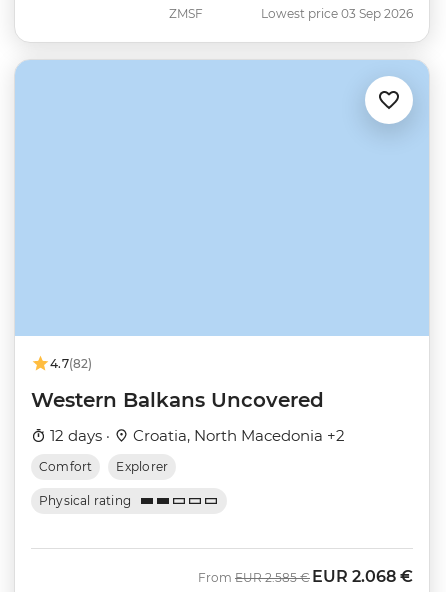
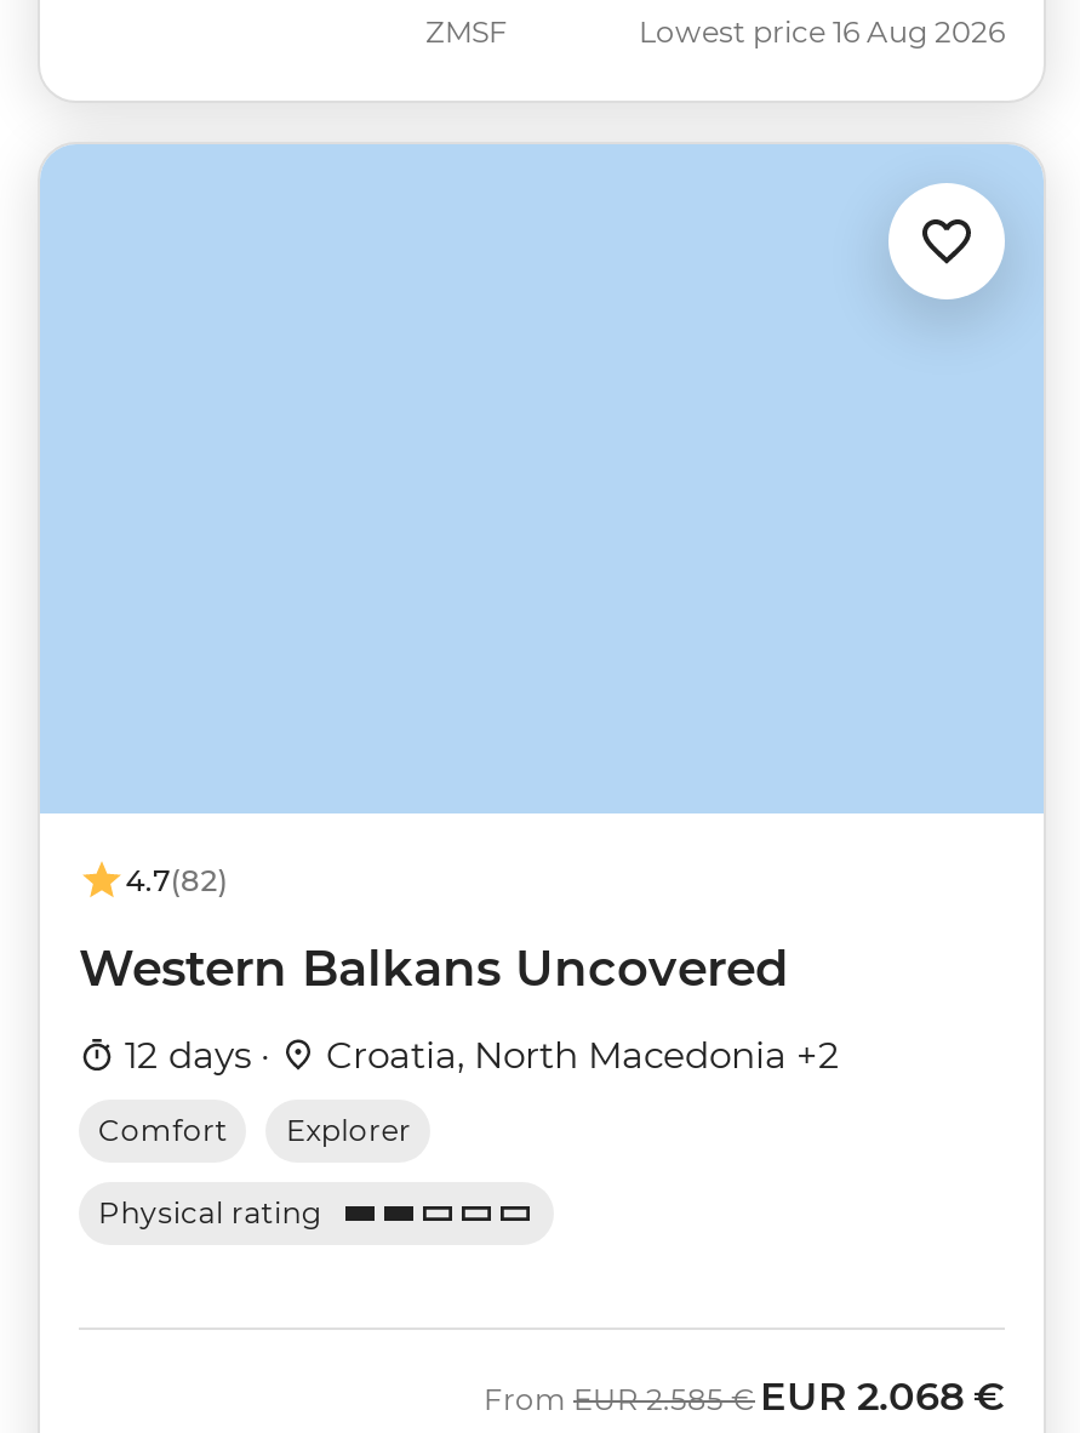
- Lowest price 03 Sep 2026
+ Lowest price 16 Aug 2026
